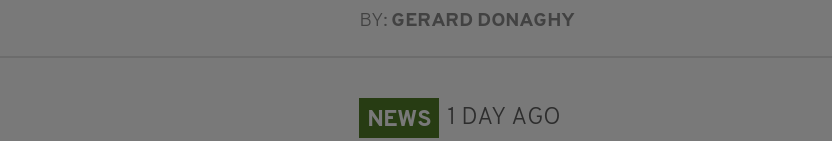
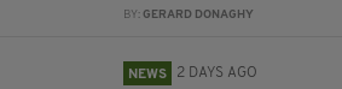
- NEWS 1 DAY AGO
+ NEWS 2 DAYS AGO
